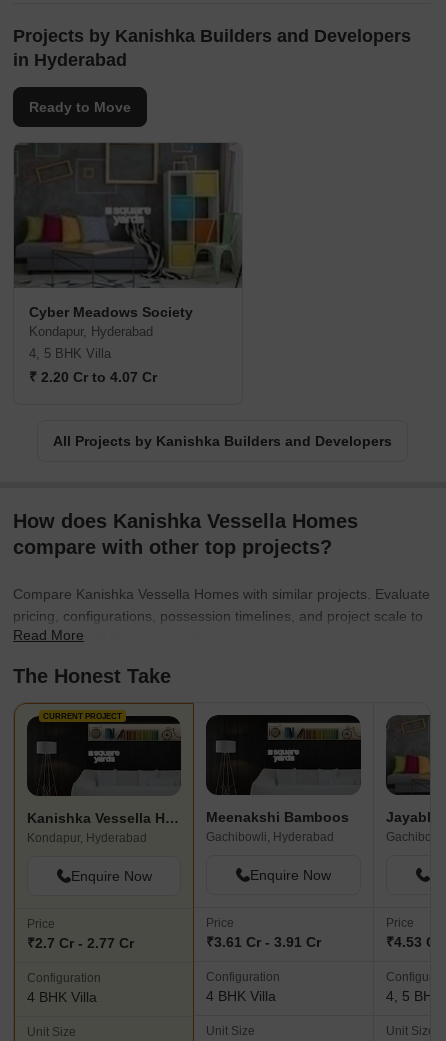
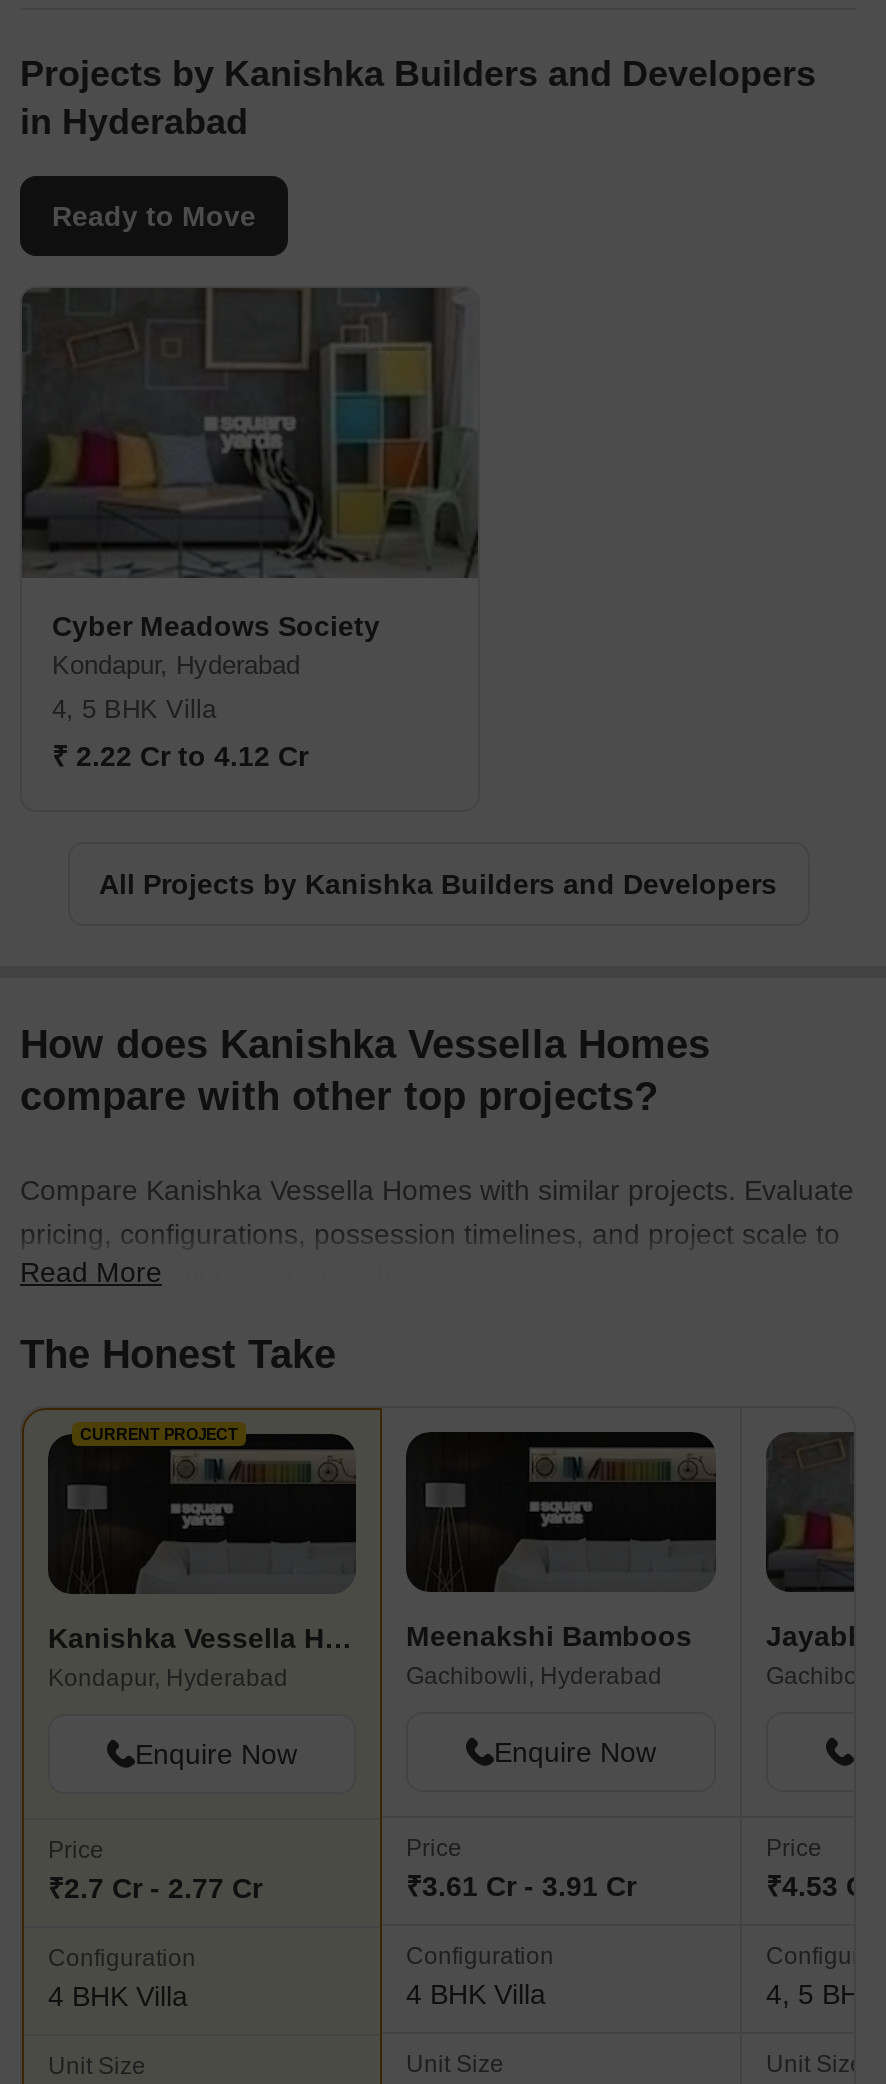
- ₹ 2.20 Cr to 4.07 Cr
+ ₹ 2.22 Cr to 4.12 Cr
